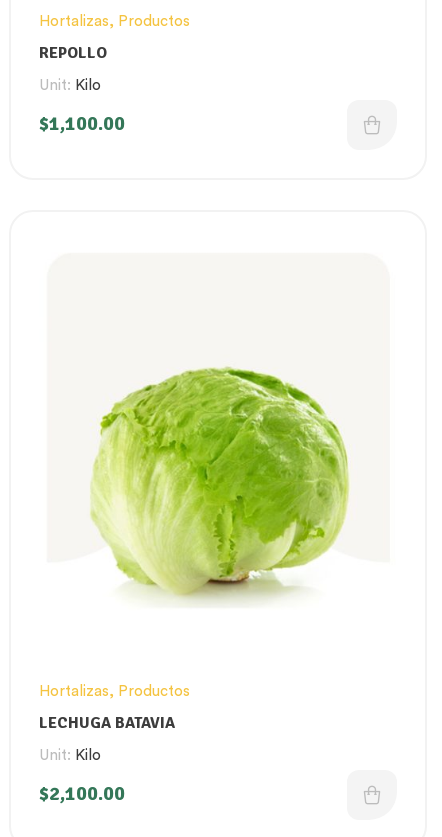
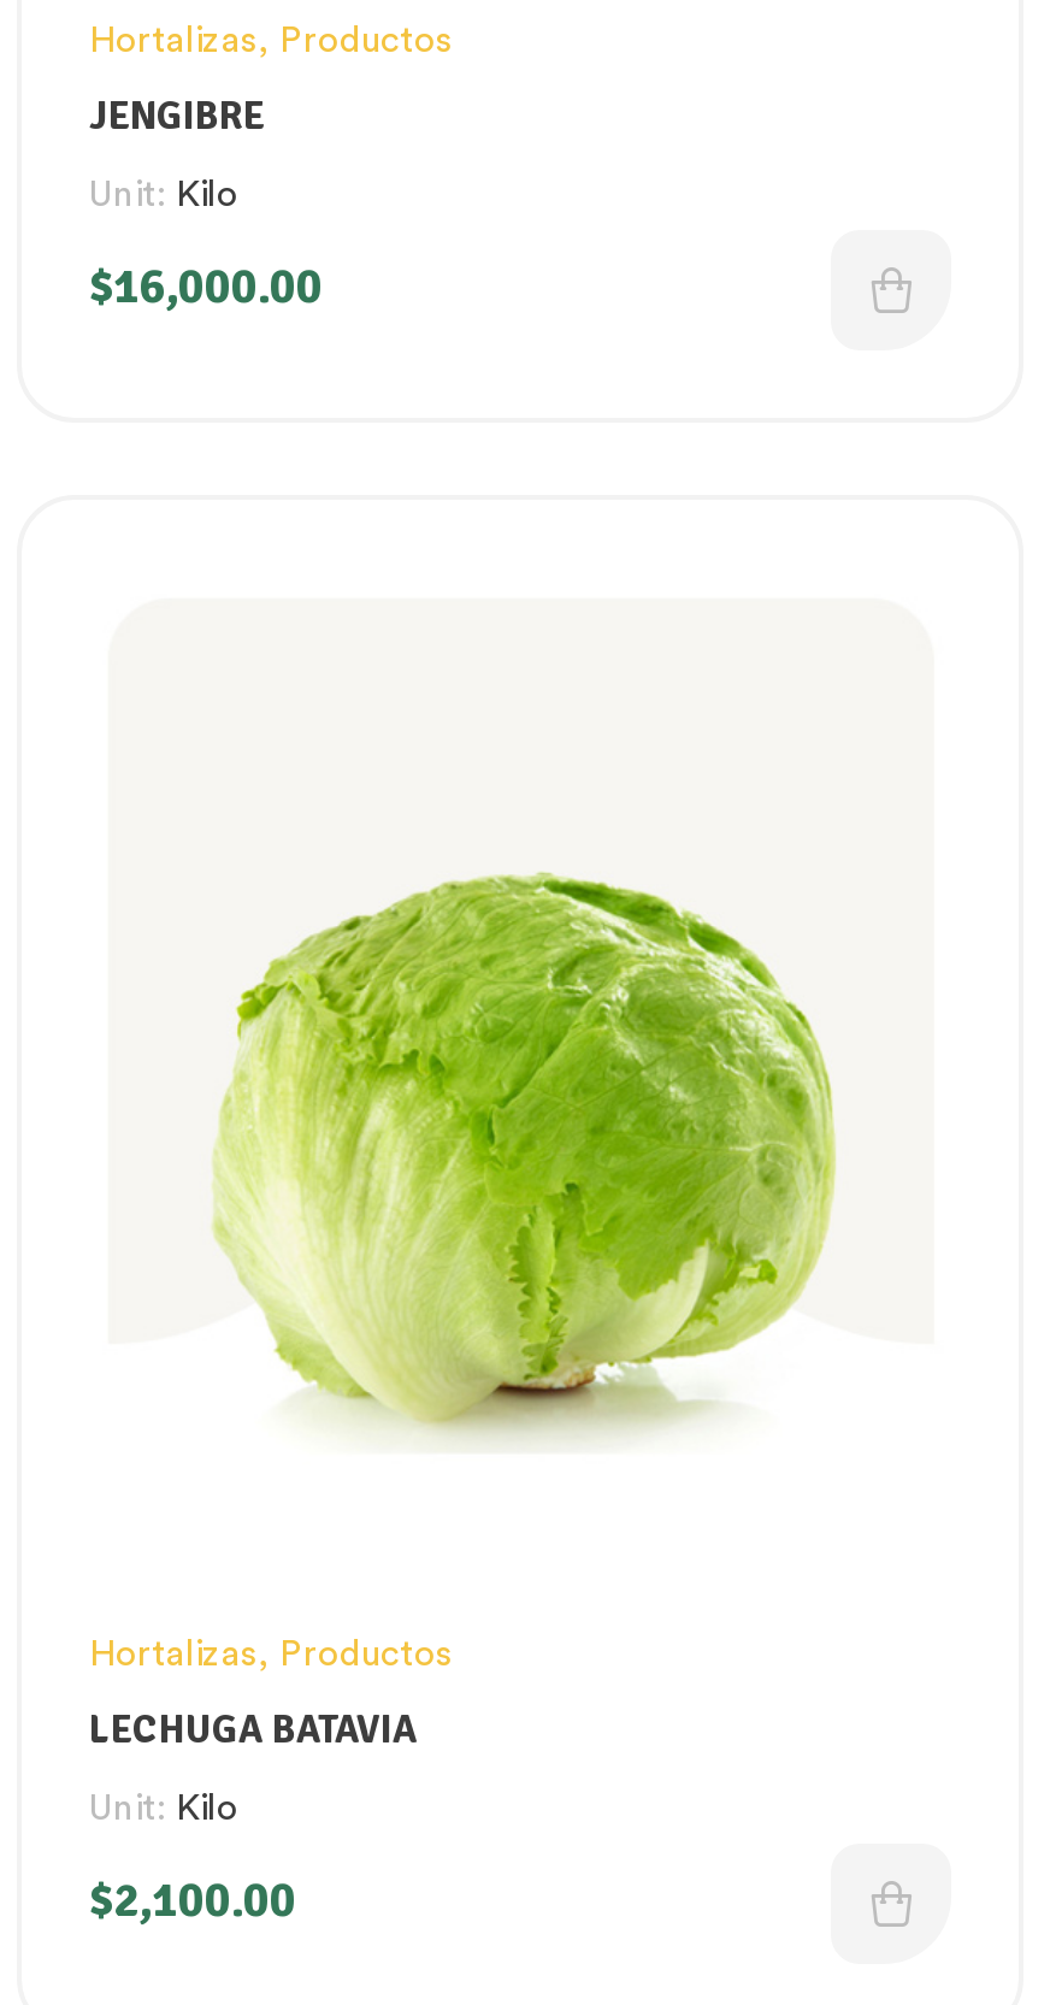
- REPOLLO
+ JENGIBRE

- $1,100.00
+ $16,000.00
